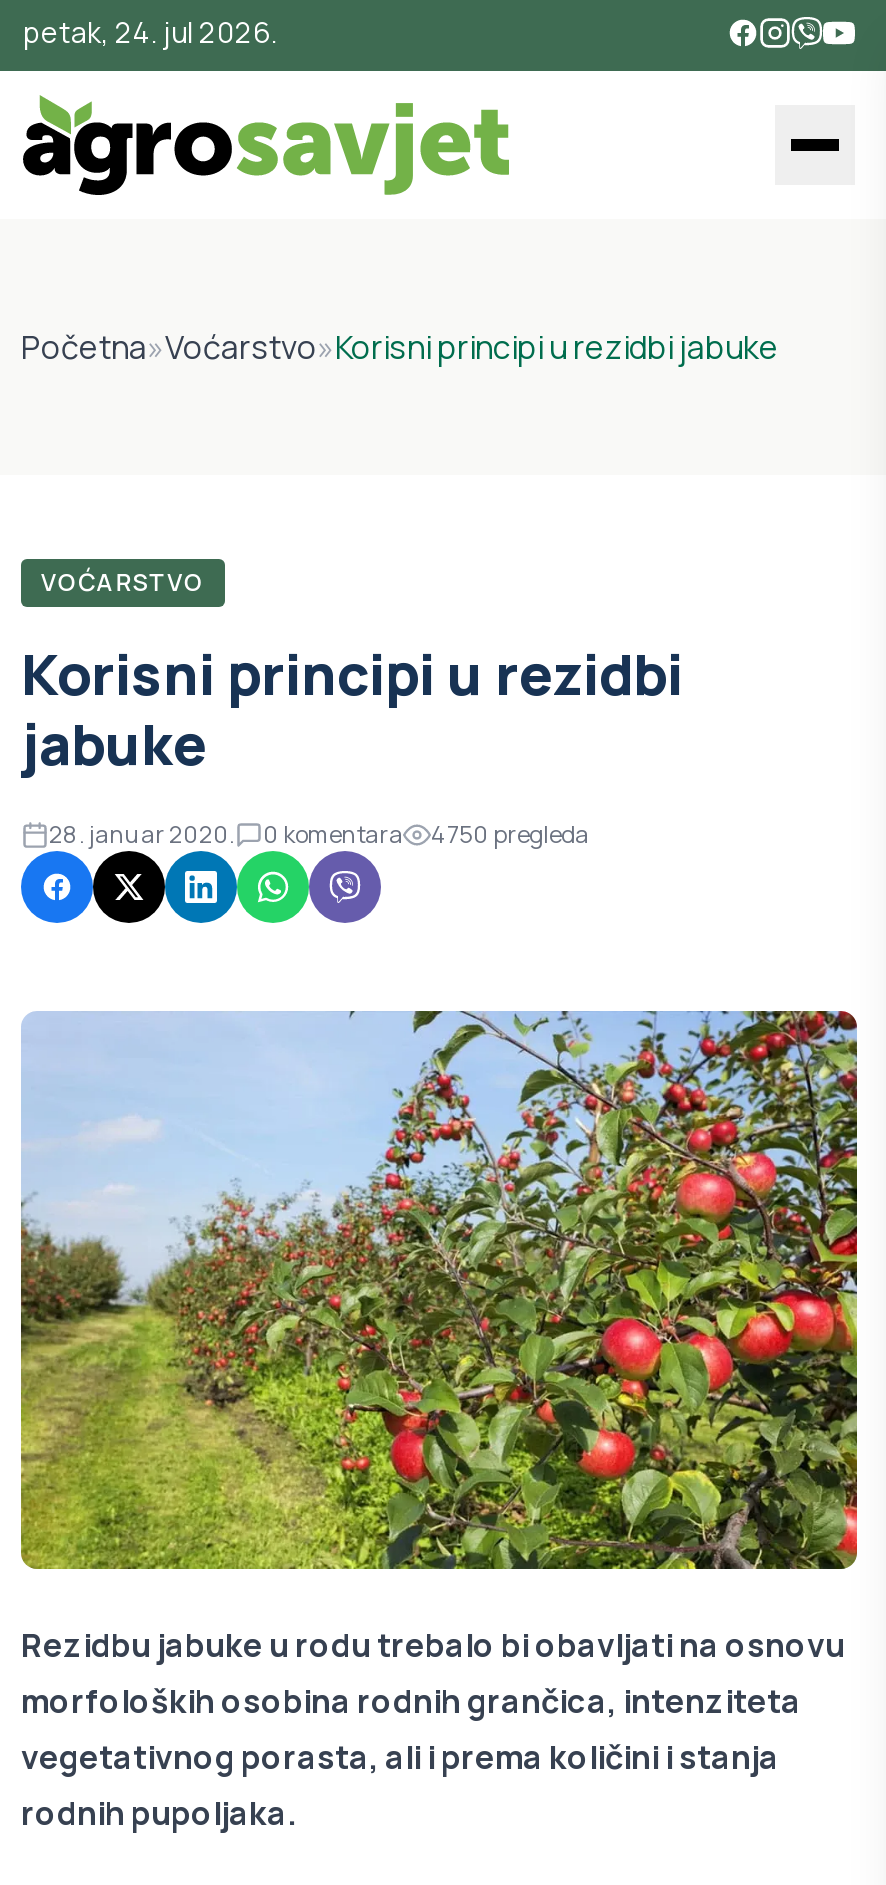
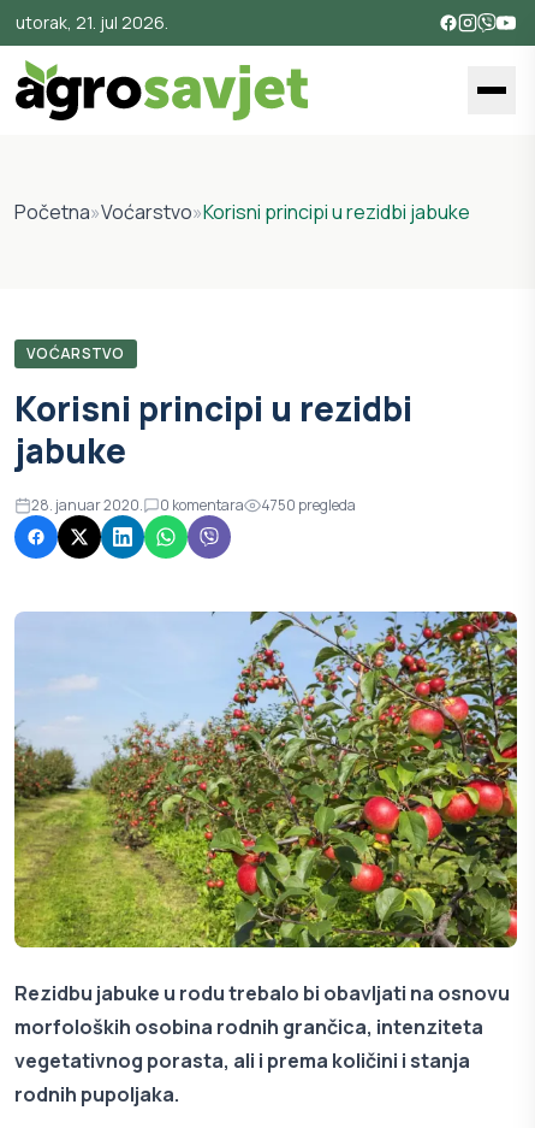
- petak, 24. jul 2026.
+ utorak, 21. jul 2026.
